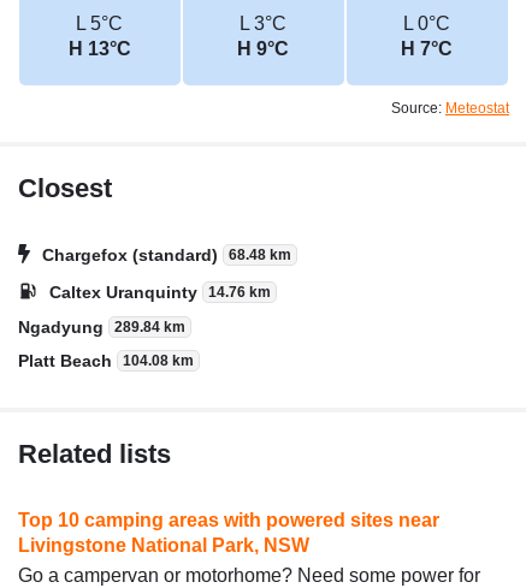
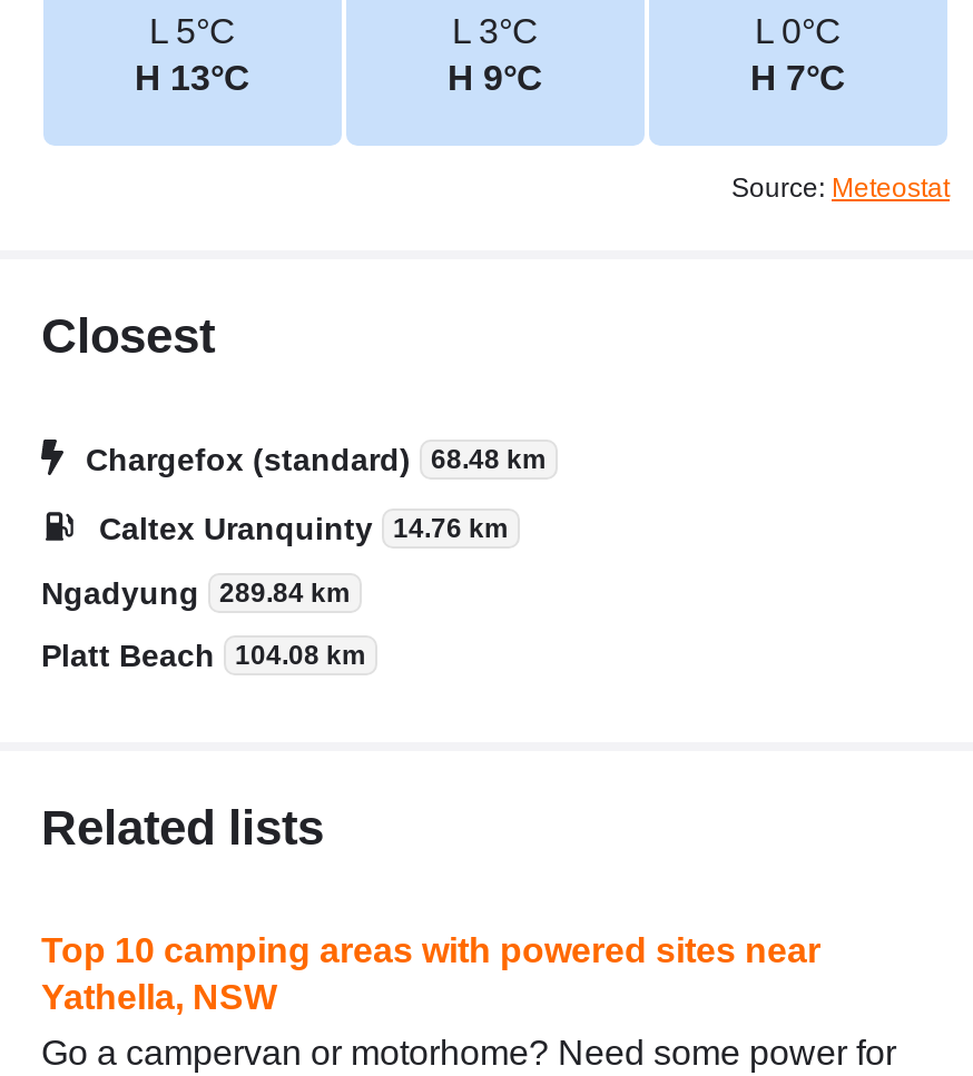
- Livingstone National Park, NSW
+ Yathella, NSW
